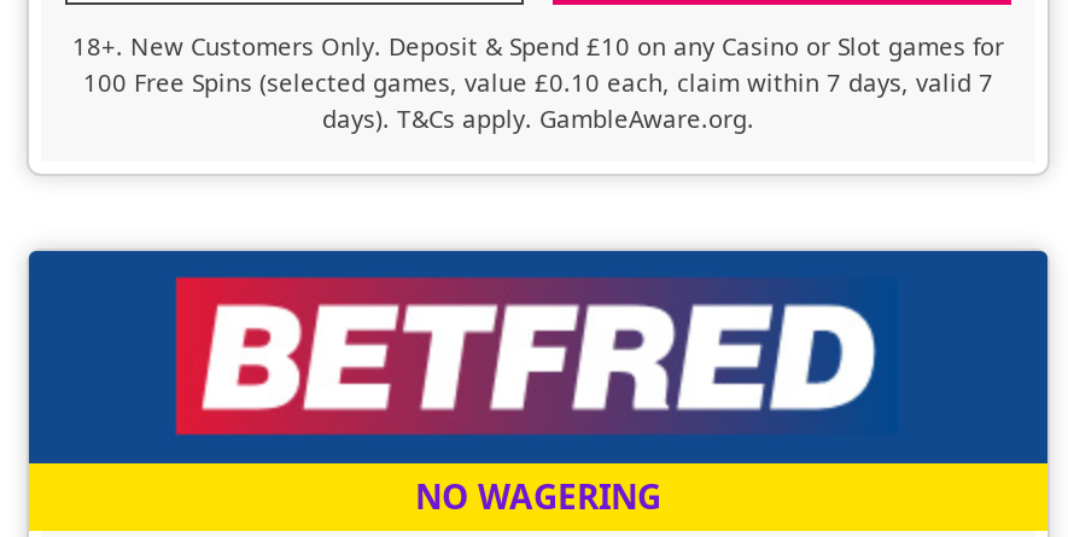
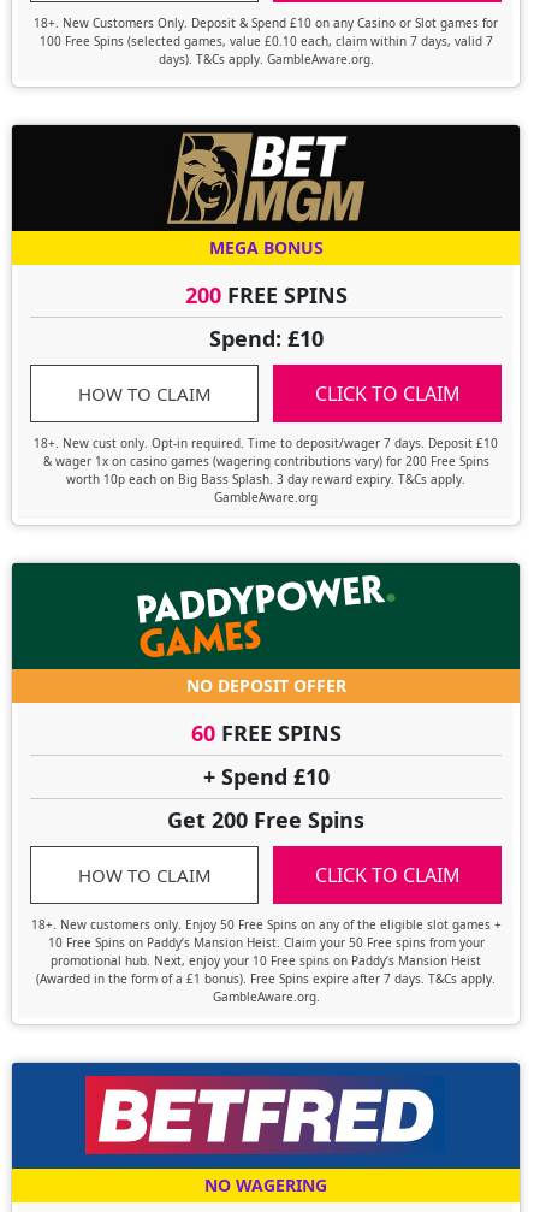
+ [image]
+ MEGA BONUS
+ 200 FREE SPINS
+ Spend: £10
+ CLICK TO CLAIM
+ HOW TO CLAIM
+ 18+. New cust only. Opt-in required. Time to deposit/wager 7 days. Deposit £10
+ & wager 1x on casino games (wagering contributions vary) for 200 Free Spins
+ worth 10p each on Big Bass Splash. 3 day reward expiry. T&Cs apply.
+ GambleAware.org

+ [image]
+ NO DEPOSIT OFFER
+ 60 FREE SPINS
+ + Spend £10
+ Get 200 Free Spins
+ CLICK TO CLAIM
+ HOW TO CLAIM
+ 18+. New customers only. Enjoy 50 Free Spins on any of the eligible slot games +
+ 10 Free Spins on Paddy’s Mansion Heist. Claim your 50 Free spins from your
+ promotional hub. Next, enjoy your 10 Free spins on Paddy’s Mansion Heist
+ (Awarded in the form of a £1 bonus). Free Spins expire after 7 days. T&Cs apply.
+ GambleAware.org.
